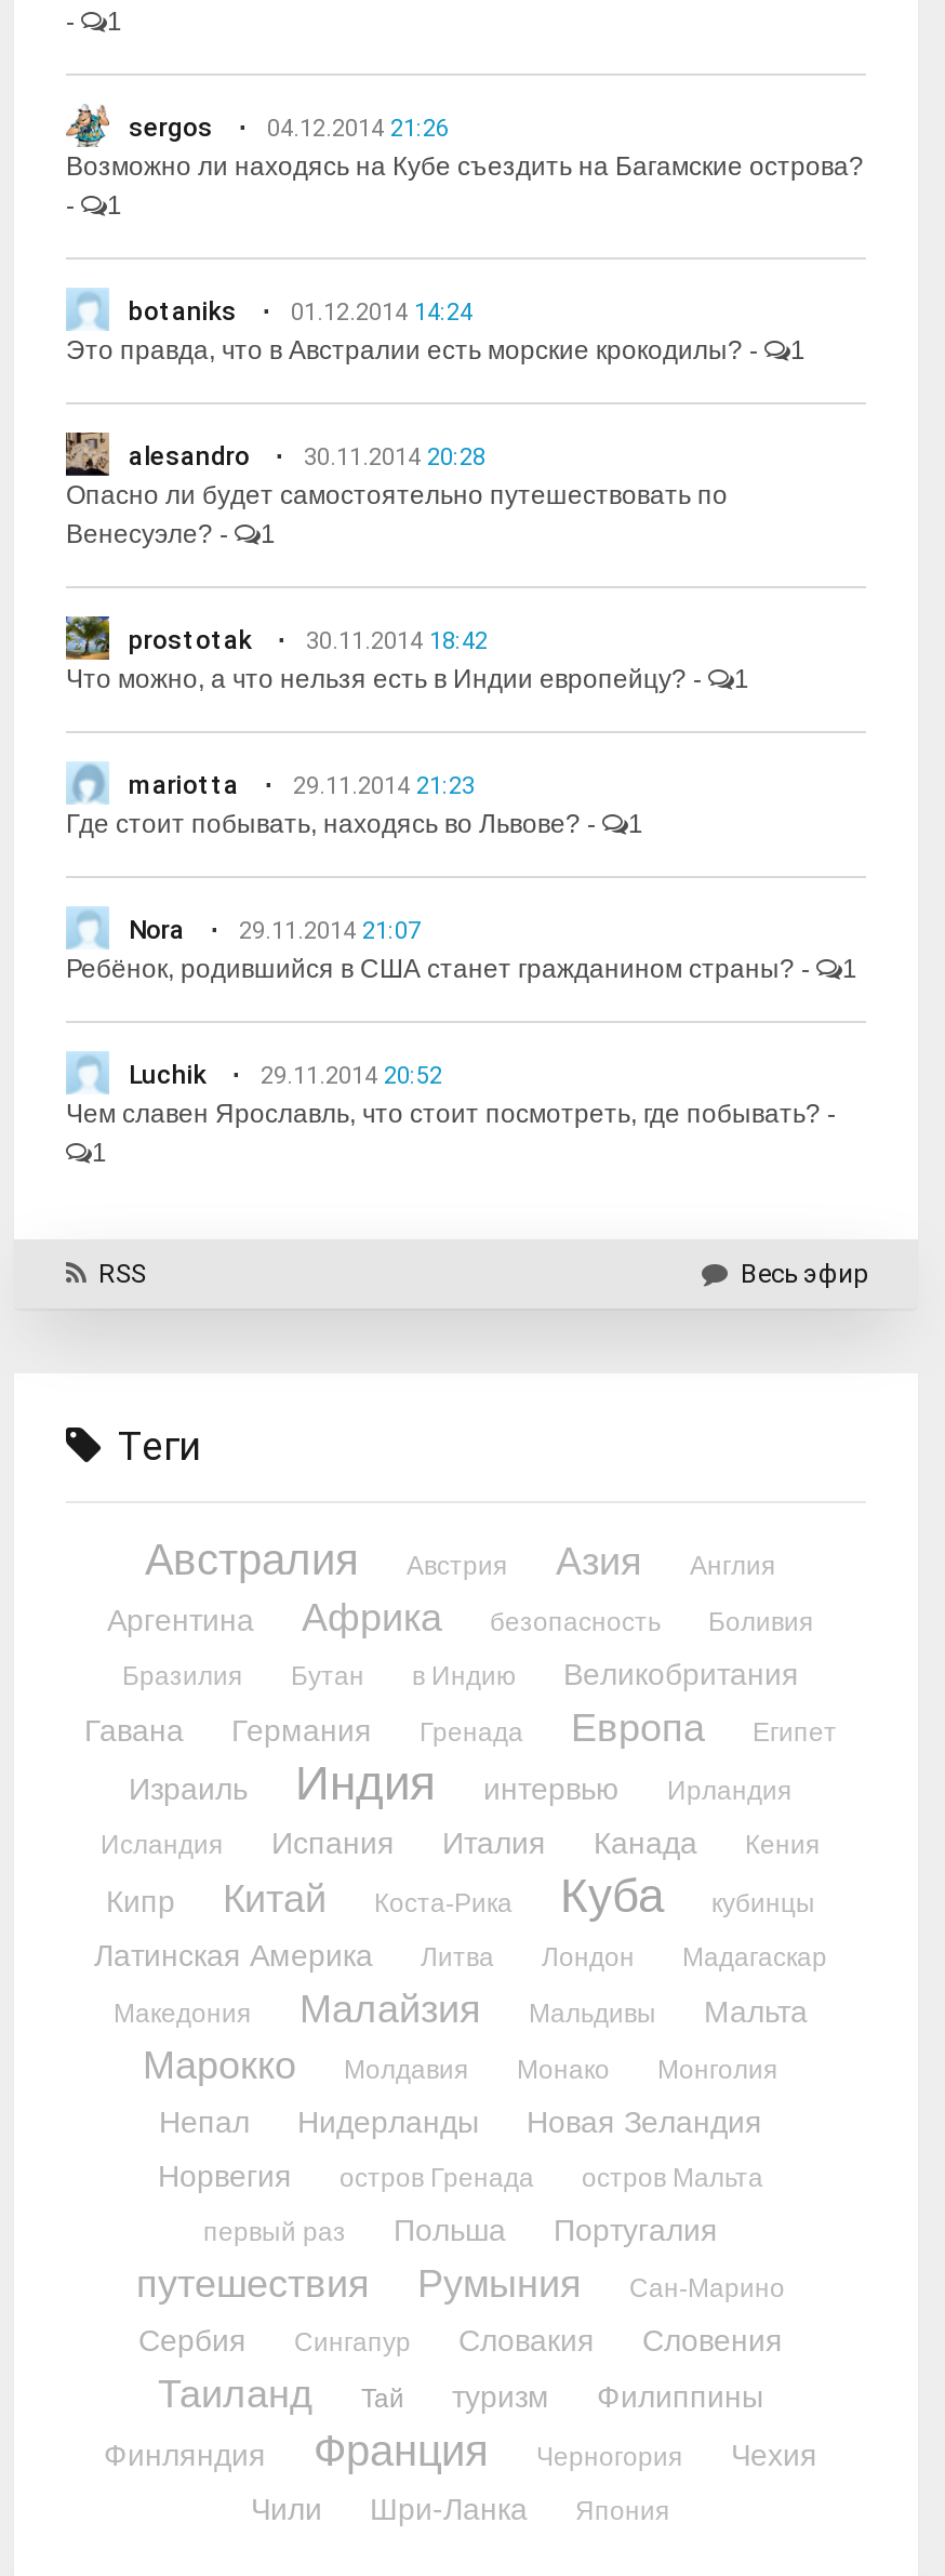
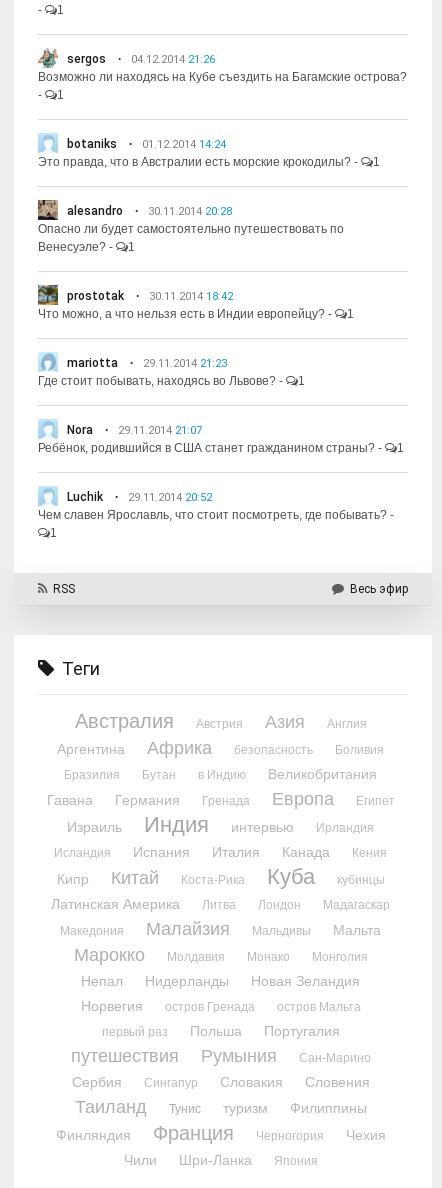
- Тай
+ Тунис
